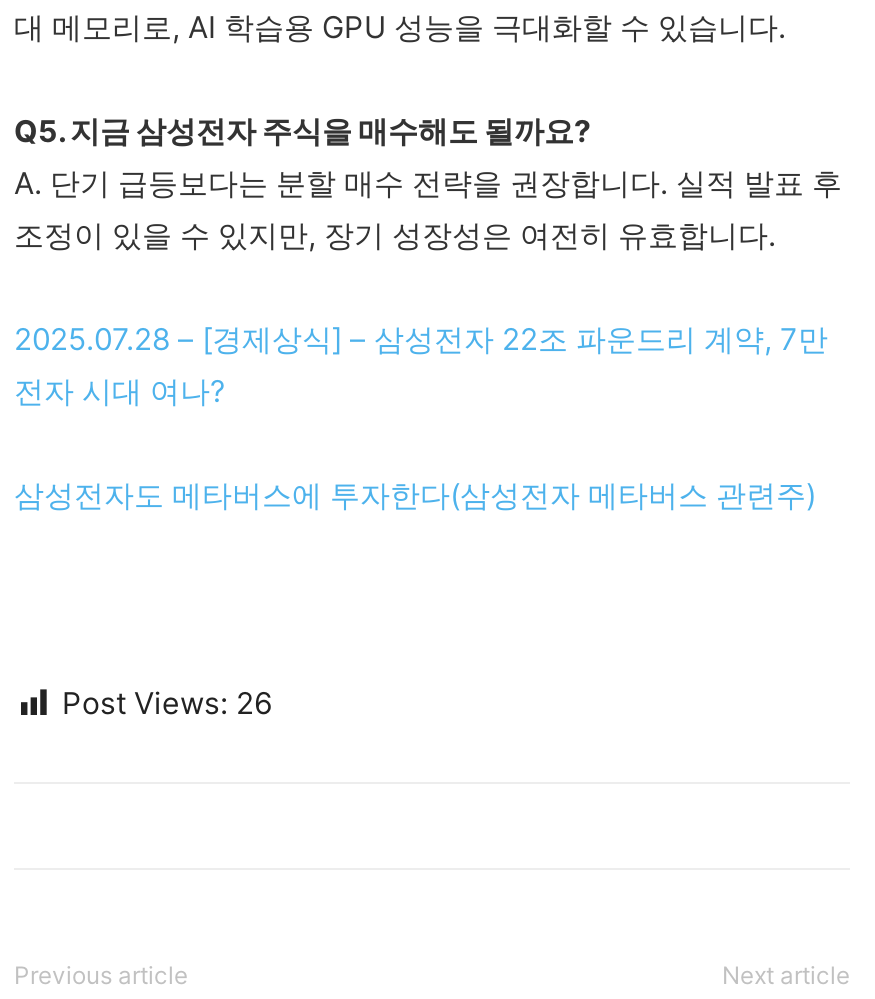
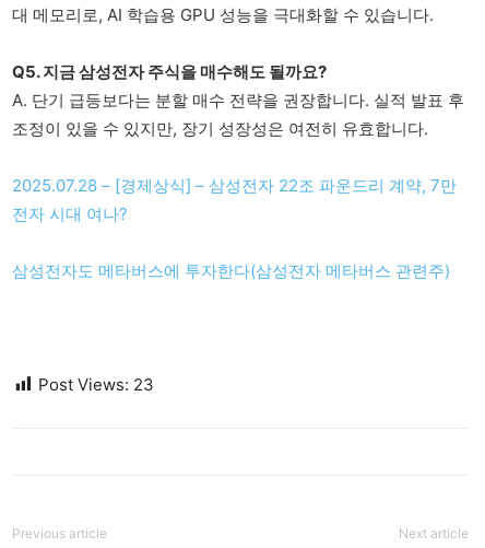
- Post Views: 26
+ Post Views: 23
